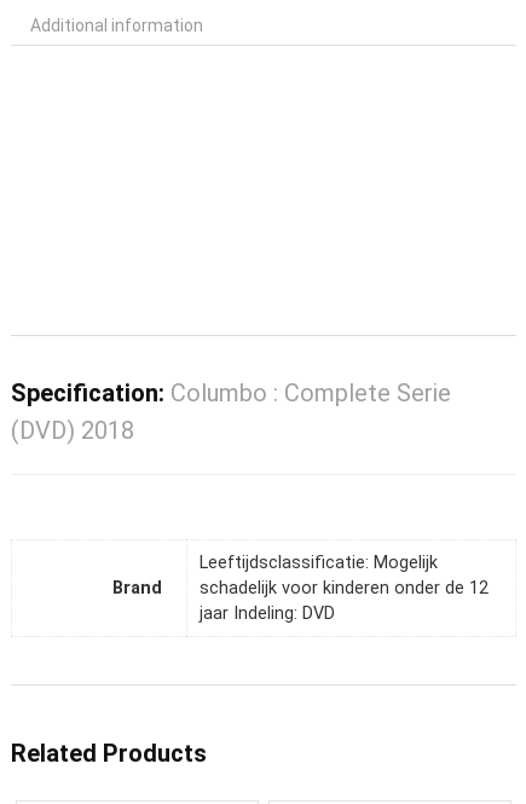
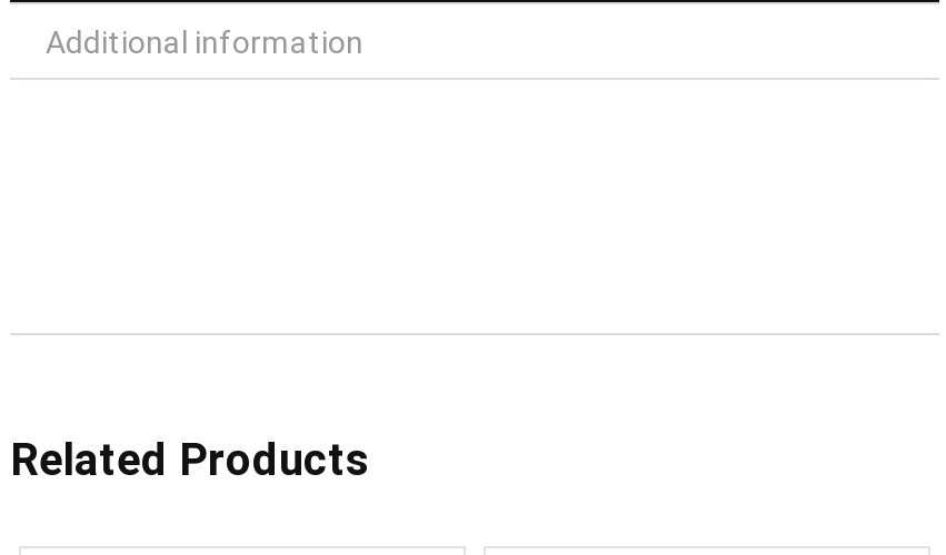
- Specification: Columbo : Complete Serie
- (DVD) 2018

- Leeftijdsclassificatie: Mogelijk
- schadelijk voor kinderen onder de 12
- jaar Indeling: DVD

- Brand
